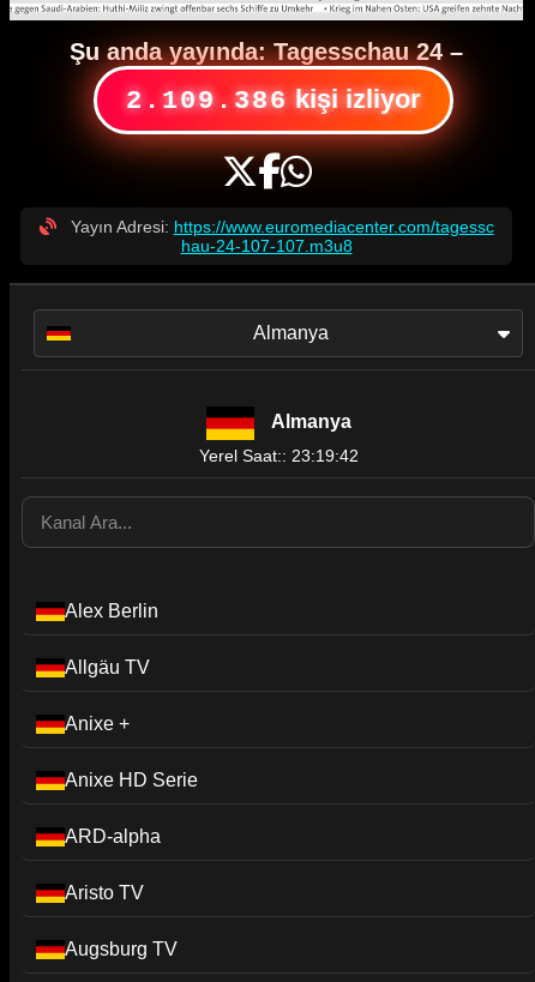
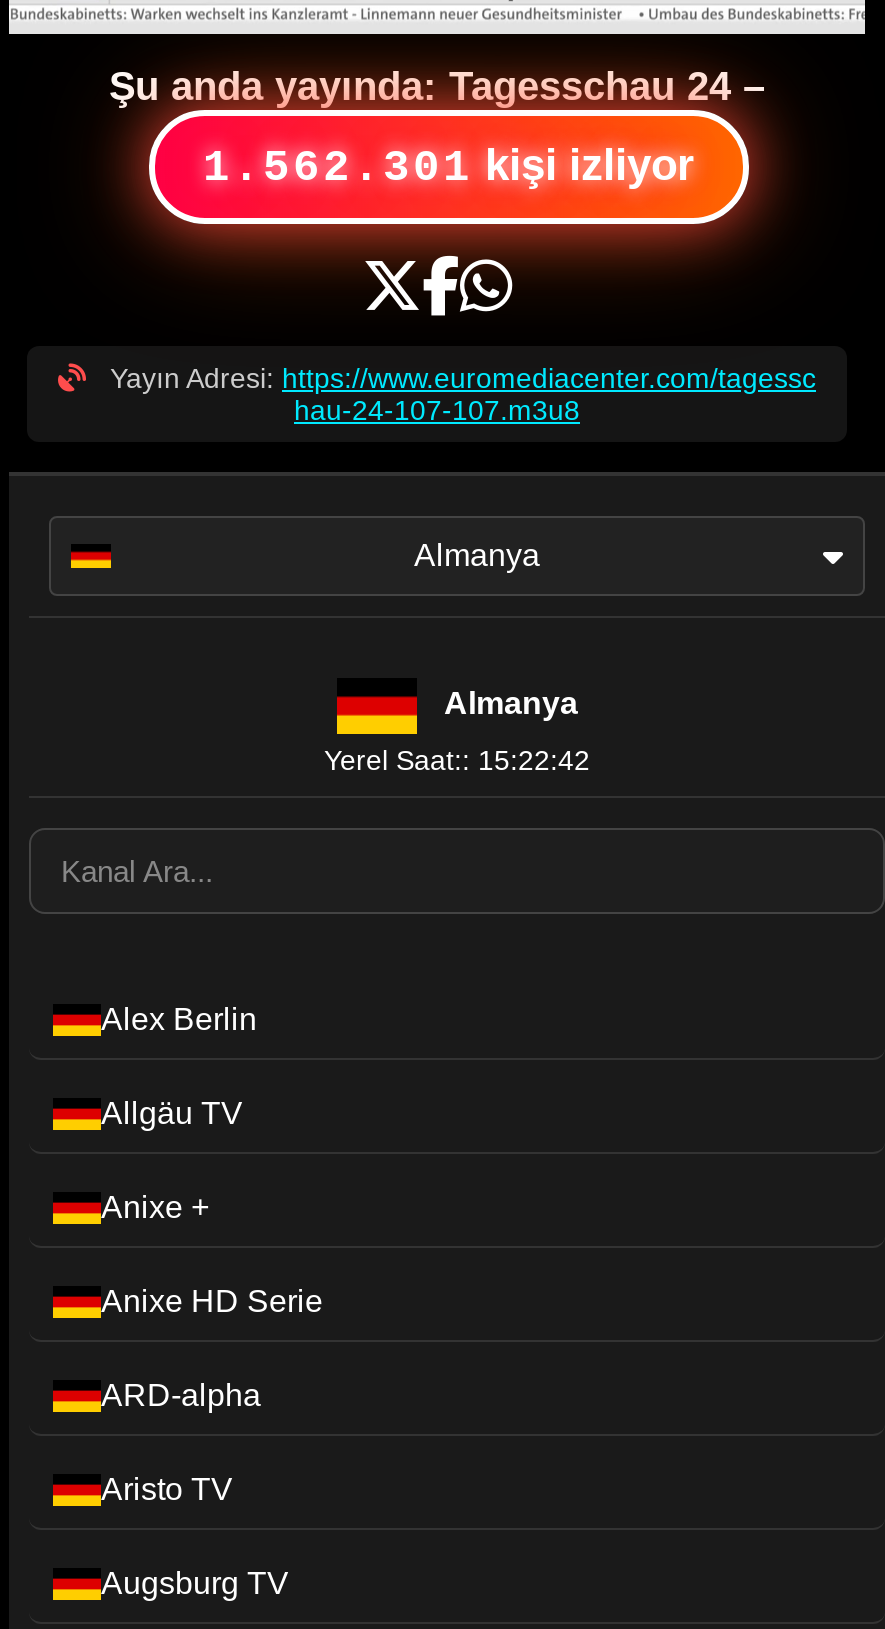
- 2.109.386 kişi izliyor
+ 1.562.301 kişi izliyor

- Yerel Saat:: 23:19:42
+ Yerel Saat:: 15:22:42
